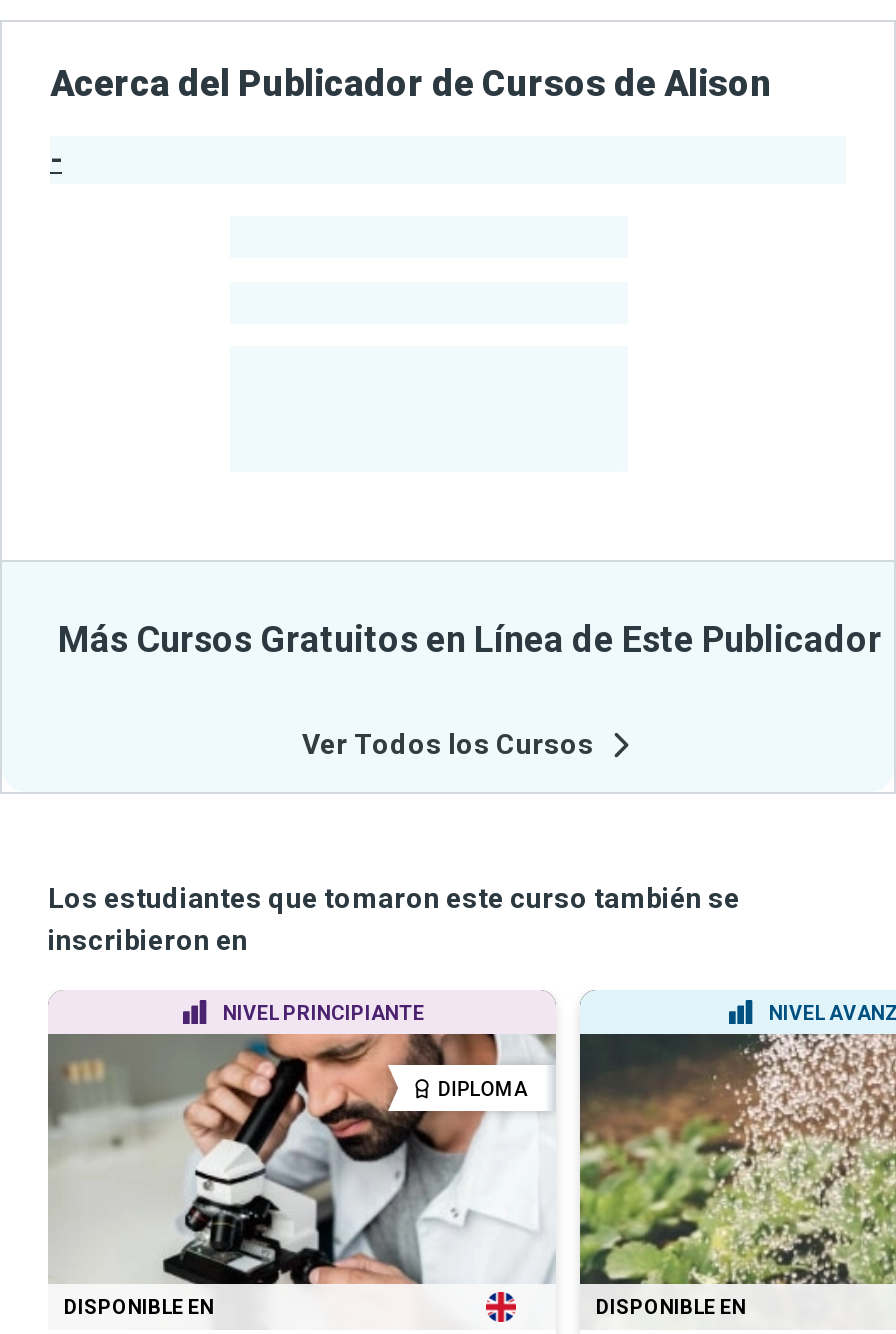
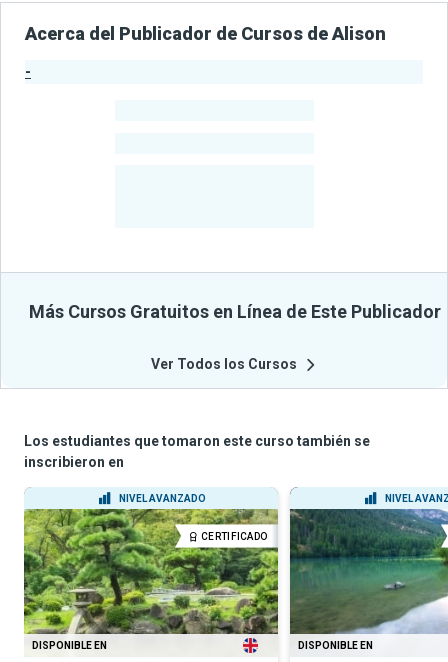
- [image]
- NIVEL PRINCIPIANTE
+ [image]
+ NIVEL AVANZADO

- [image]
- DIPLOMA
+ [image]
+ CERTIFICADO
